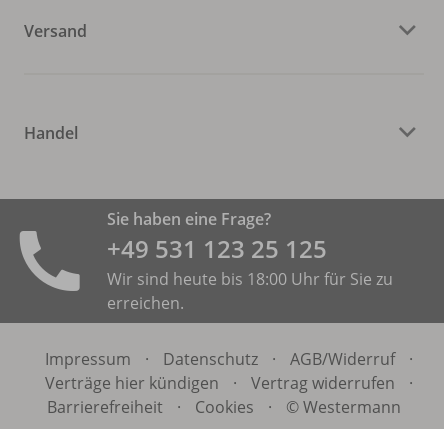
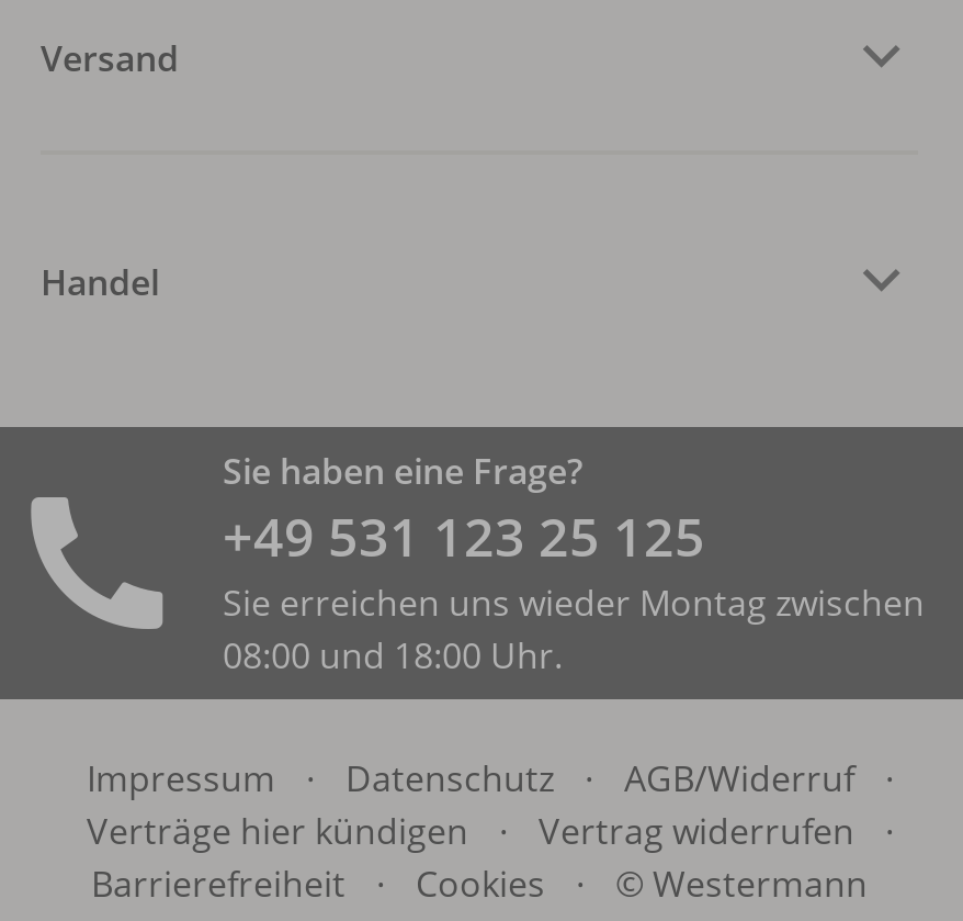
- Wir sind heute bis 18:00 Uhr für Sie zu
- erreichen.
+ Sie erreichen uns wieder Montag zwischen
+ 08:00 und 18:00 Uhr.
